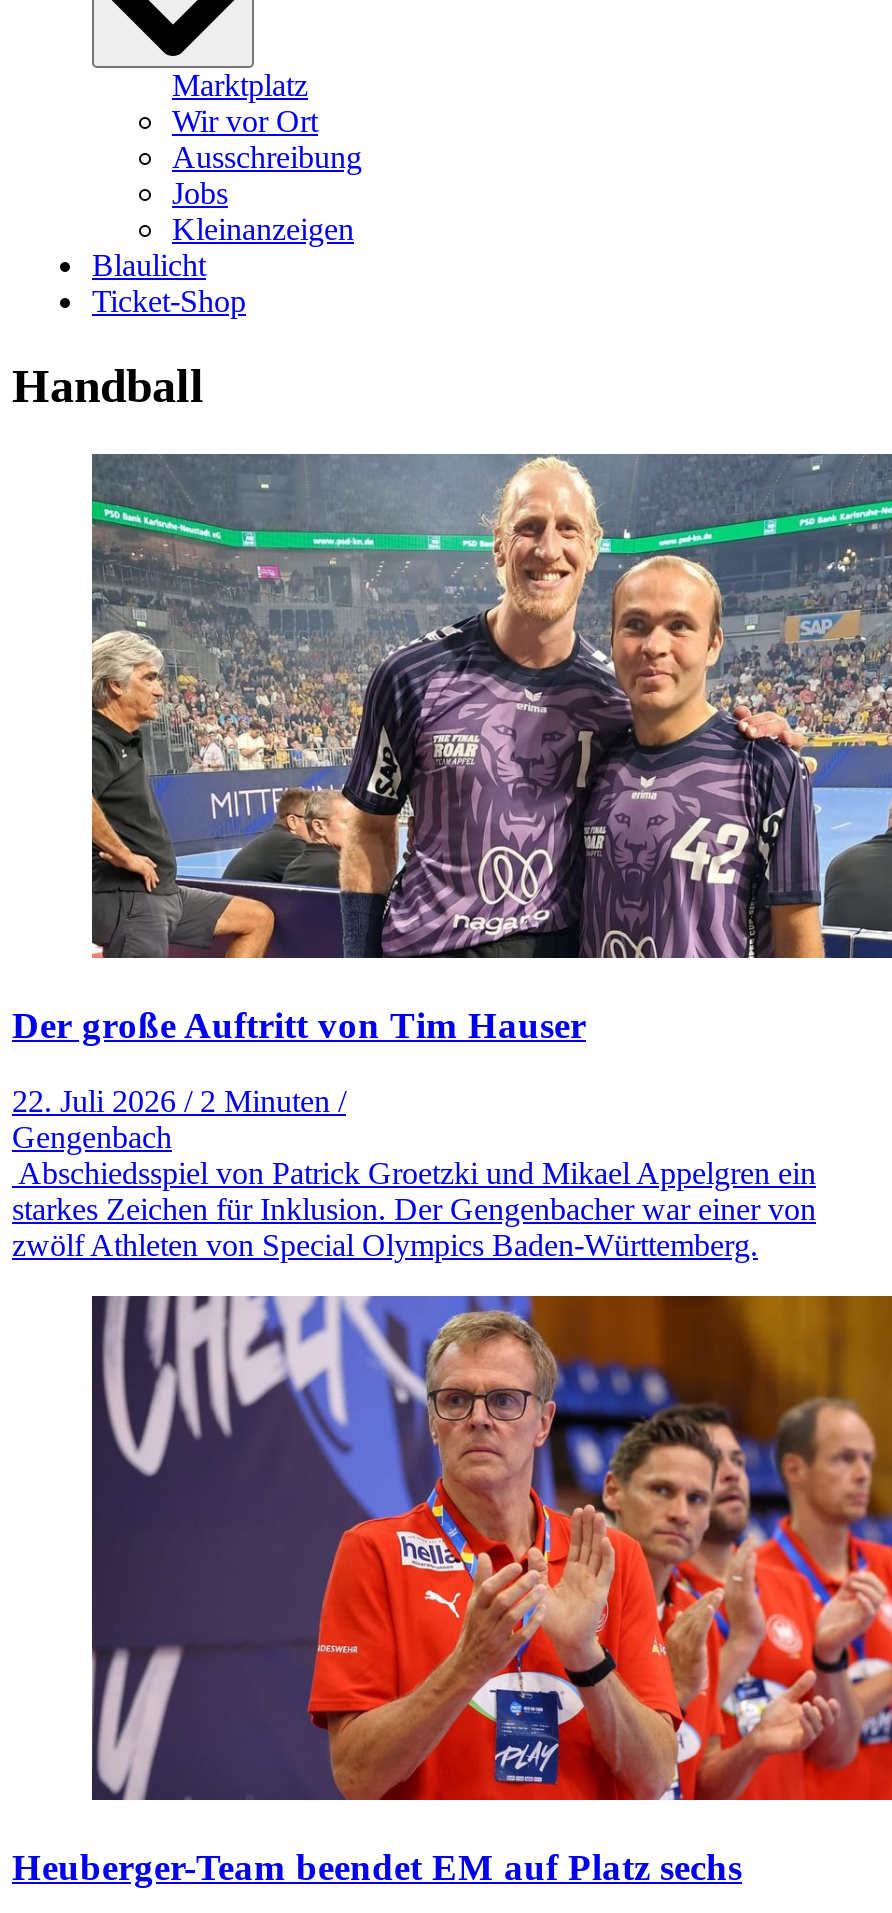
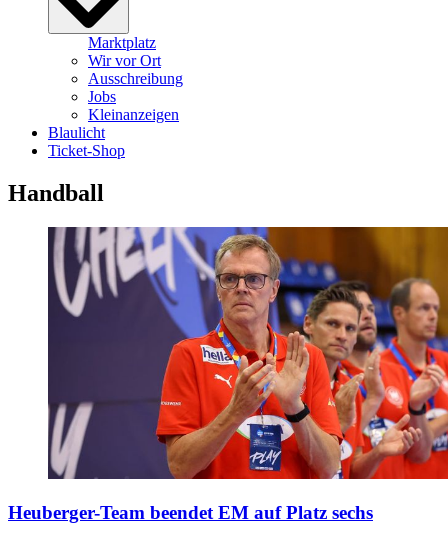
- [image]
- Der große Auftritt von Tim Hauser
- 22. Juli 2026 / 2 Minuten /
- Gengenbach
- Abschiedsspiel von Patrick Groetzki und Mikael Appelgren ein
- starkes Zeichen für Inklusion. Der Gengenbacher war einer von
- zwölf Athleten von Special Olympics Baden-Württemberg.
